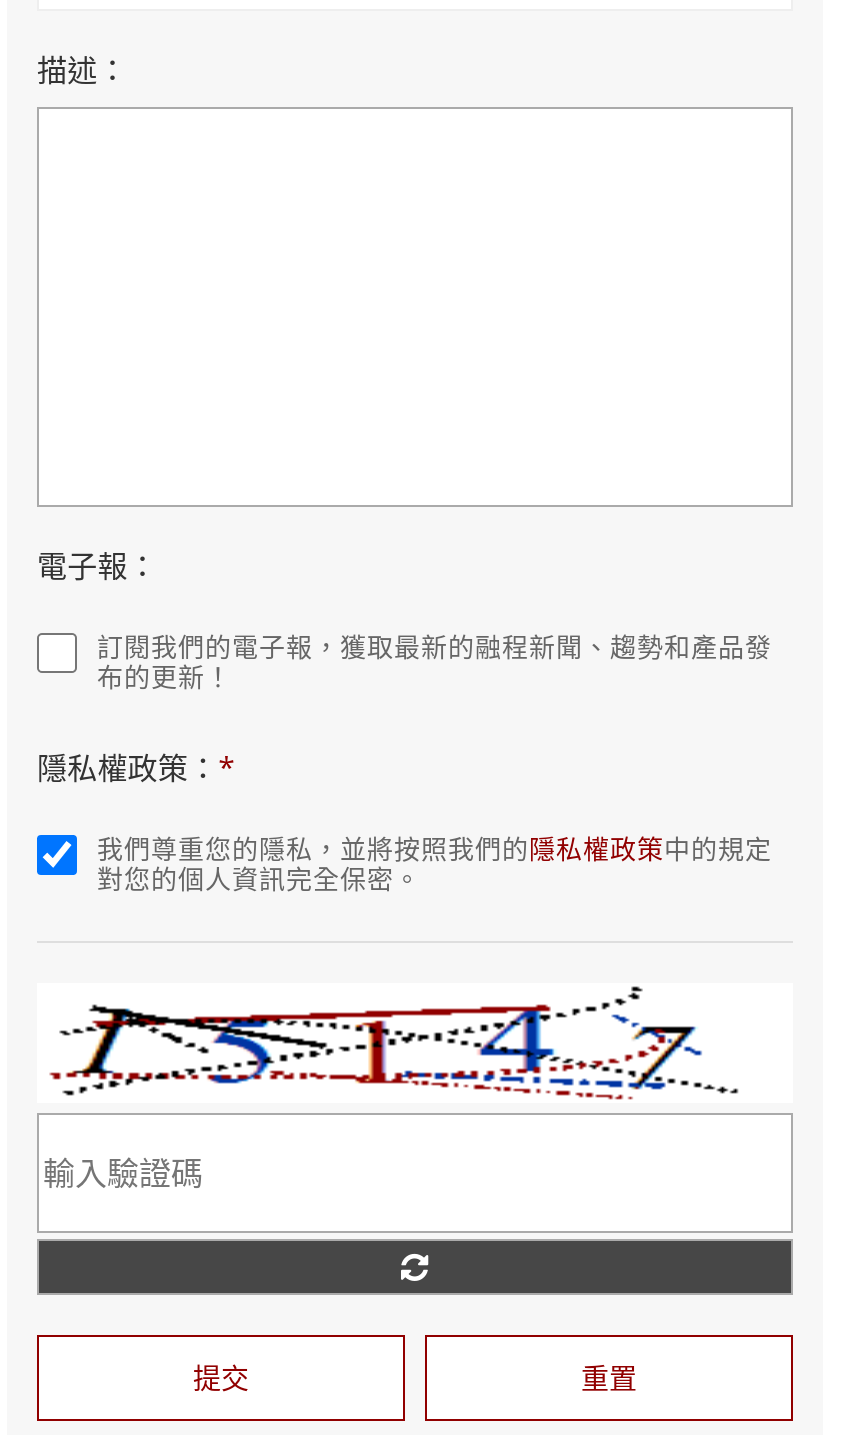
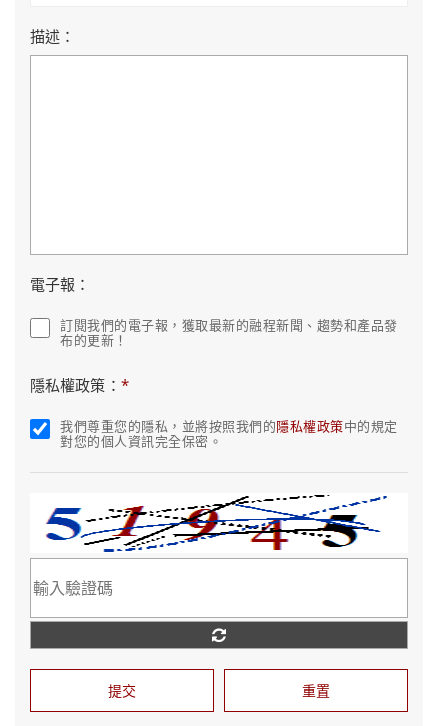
- [image]
+ [image]
